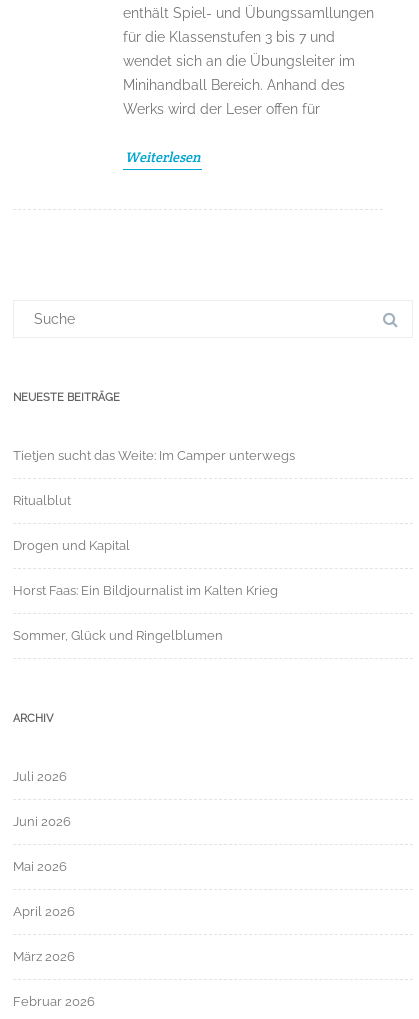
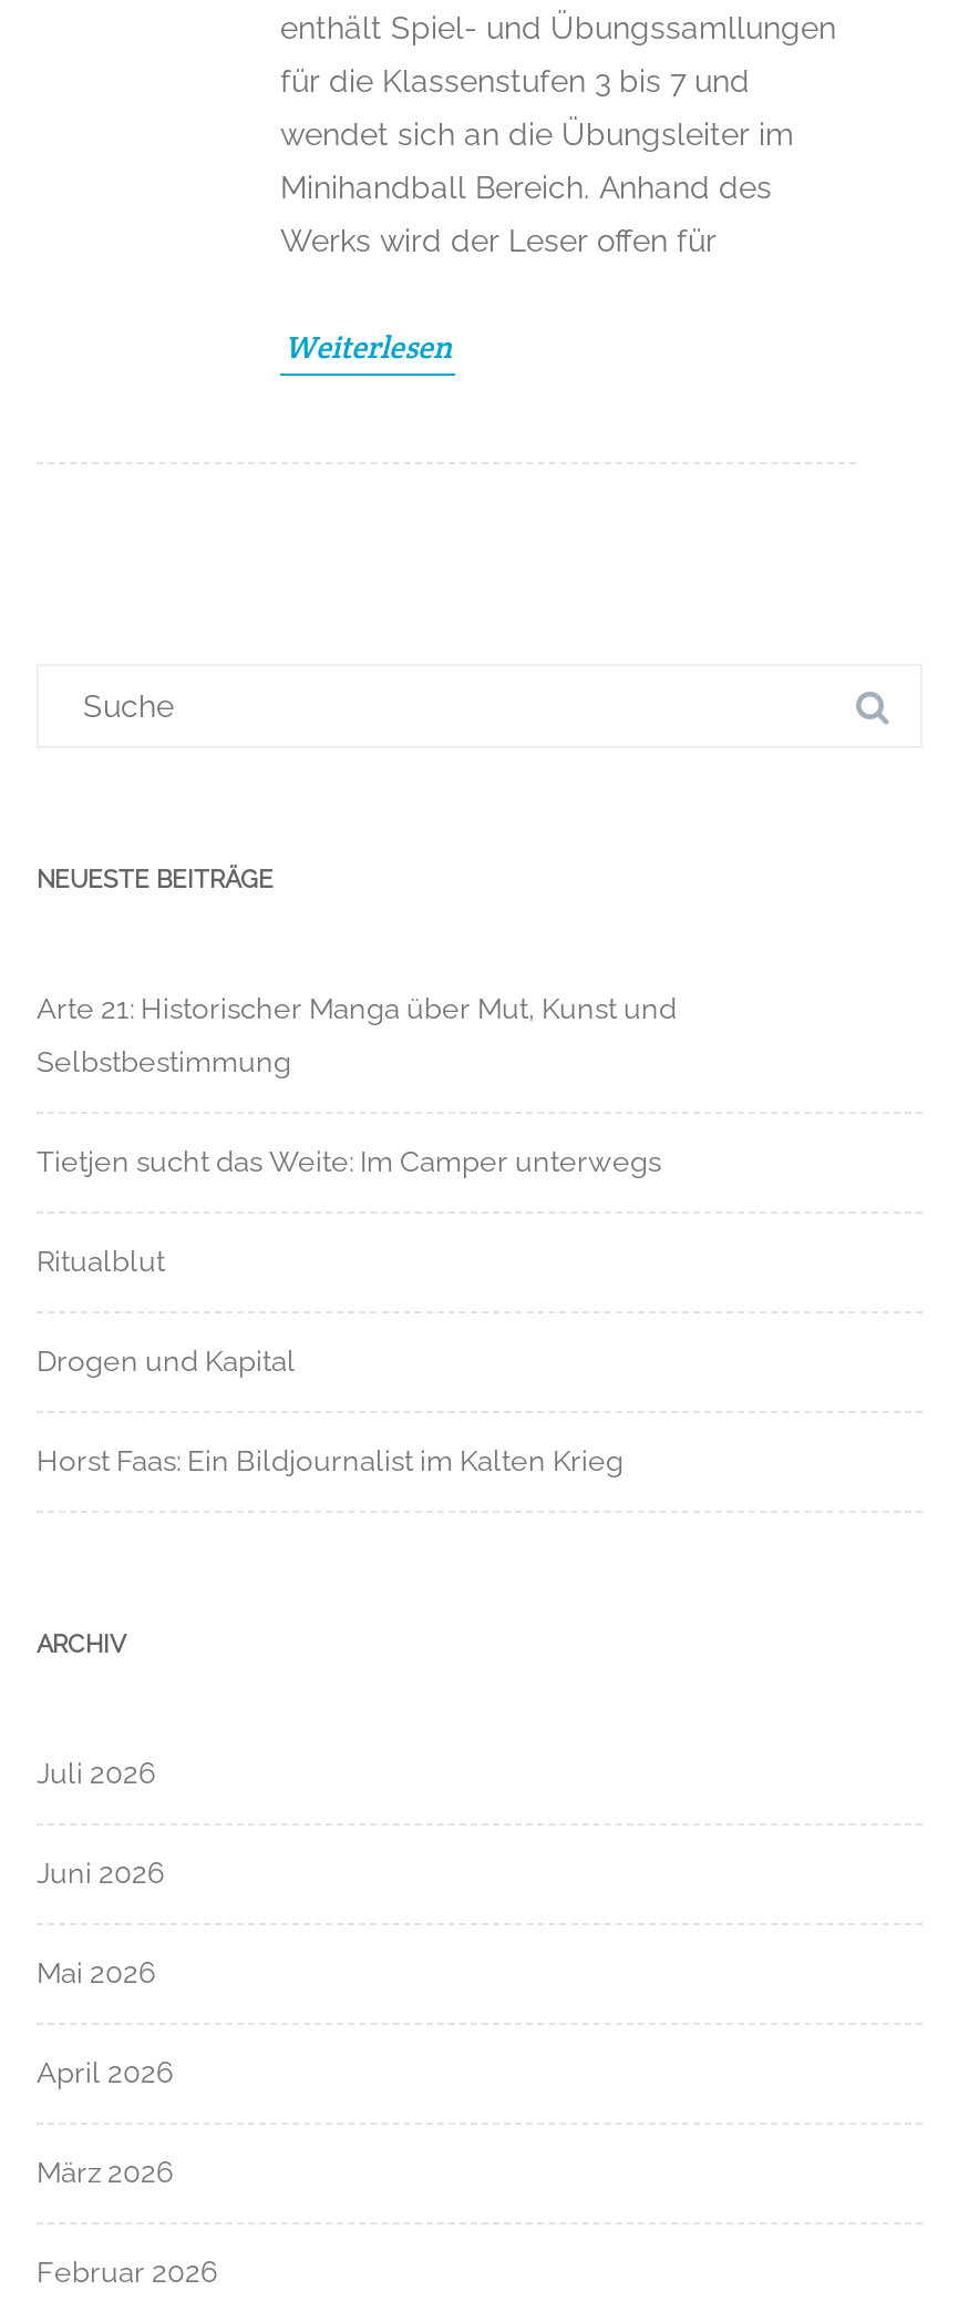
+ Arte 21: Historischer Manga über Mut, Kunst und
+ Selbstbestimmung

moved down: Tietjen sucht das Weite: Im Camper unterwegs | Ritualblut | Drogen und Kapital | Horst Faas: Ein Bildjournalist im Kalten Krieg

- Sommer, Glück und Ringelblumen
